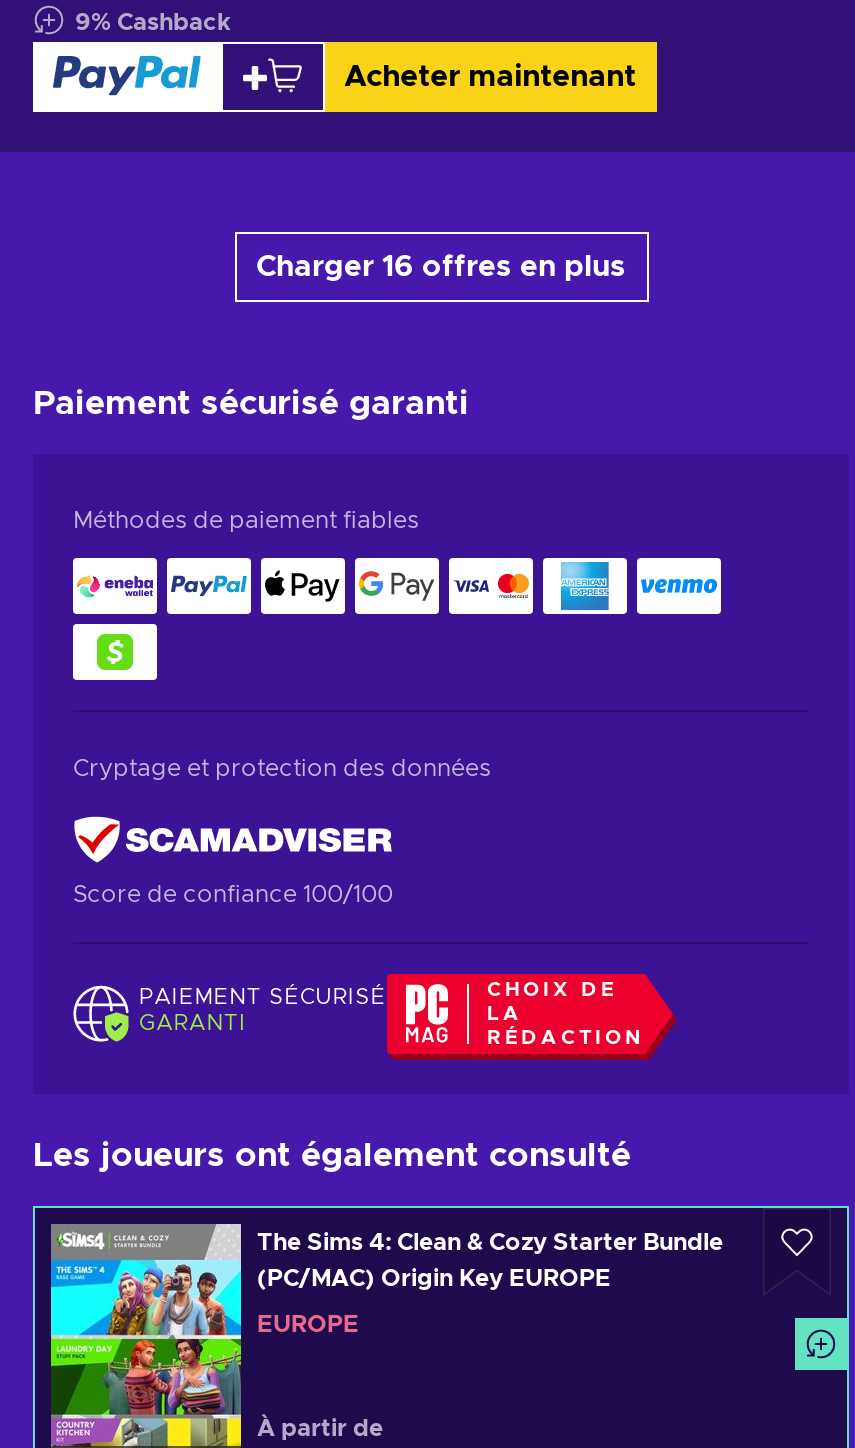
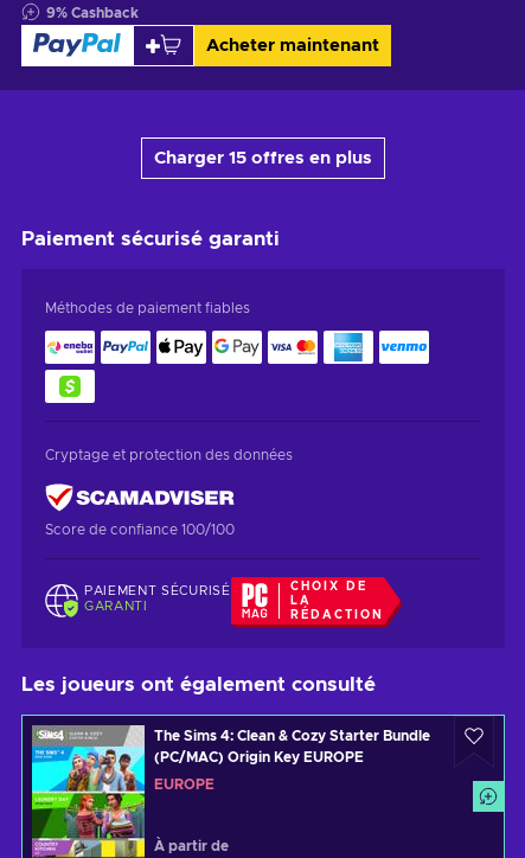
- Charger 16 offres en plus
+ Charger 15 offres en plus
